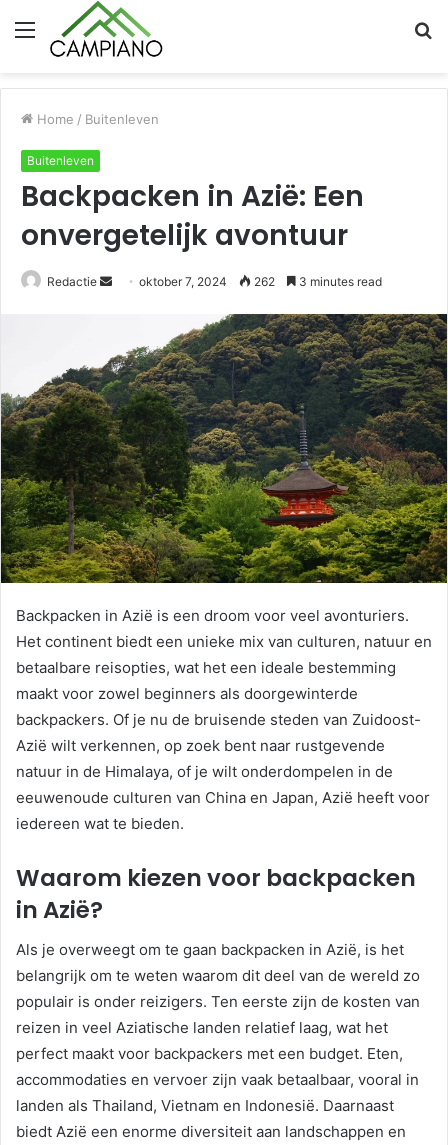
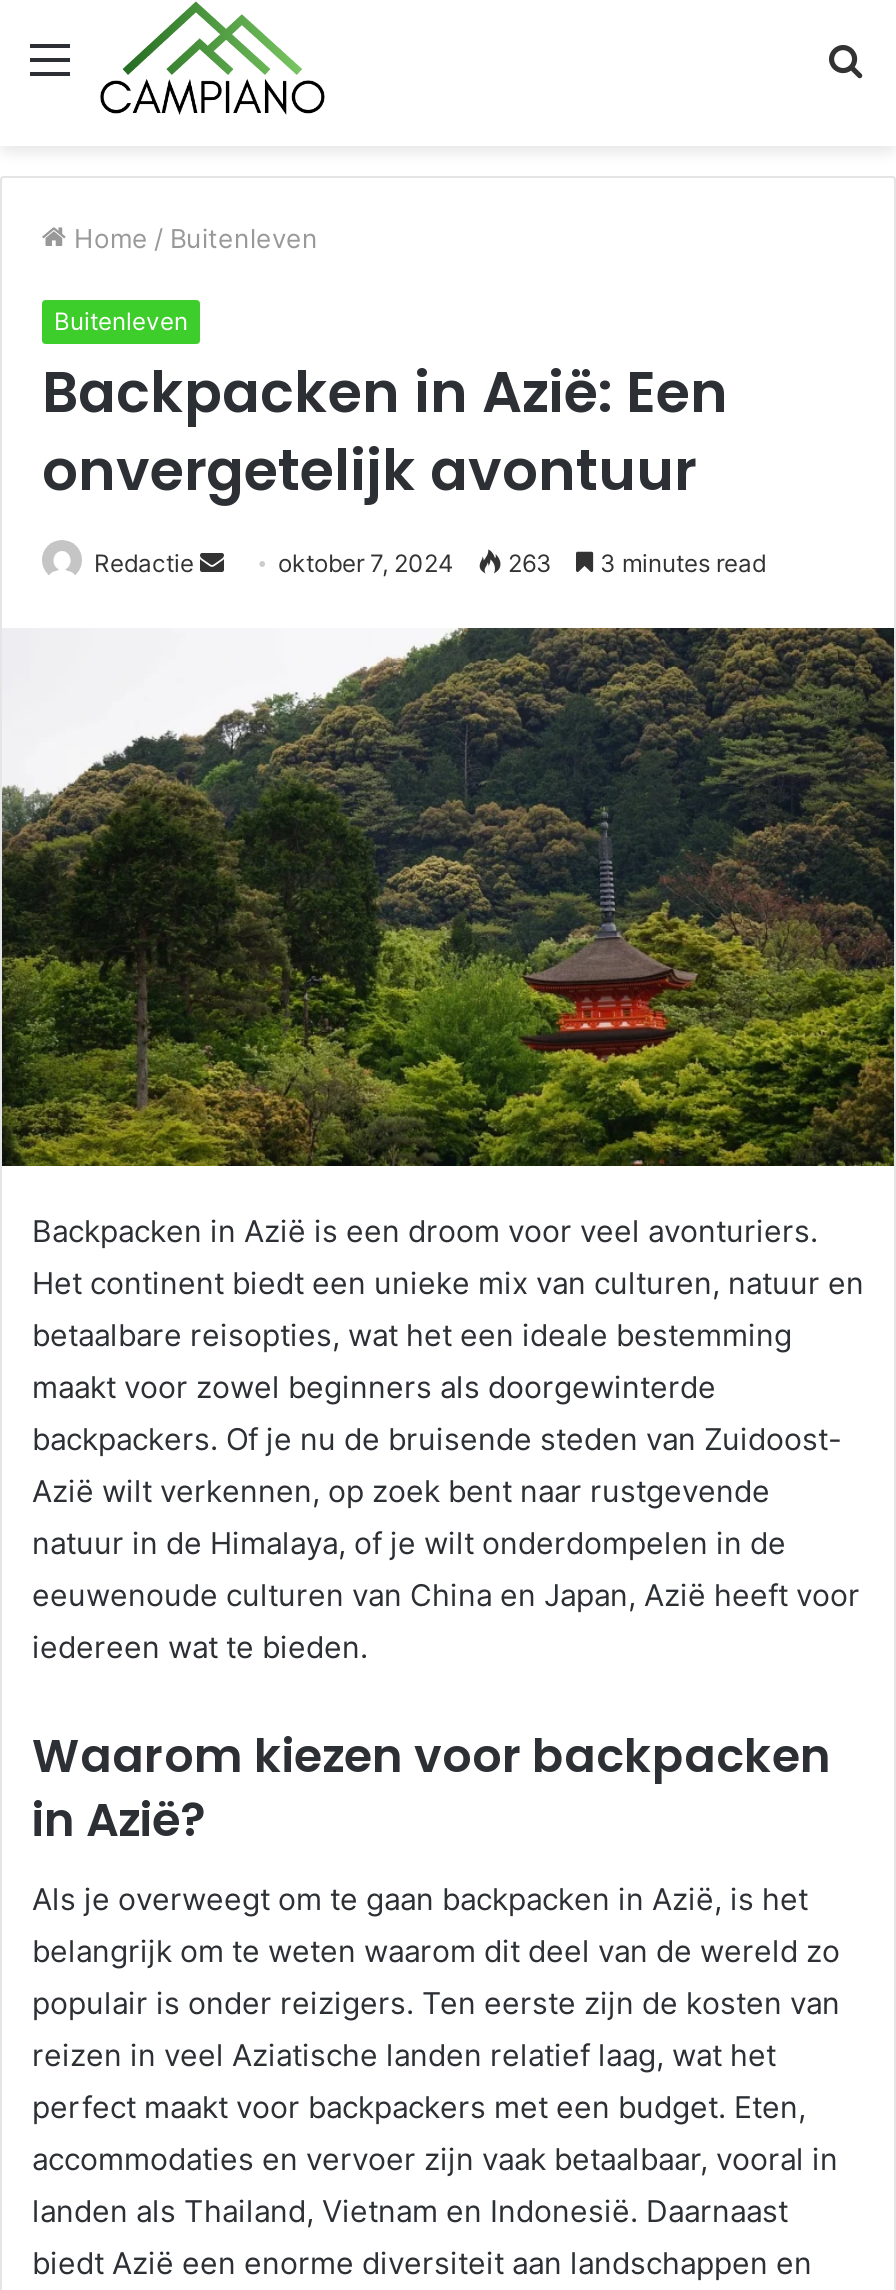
- 262
+ 263
